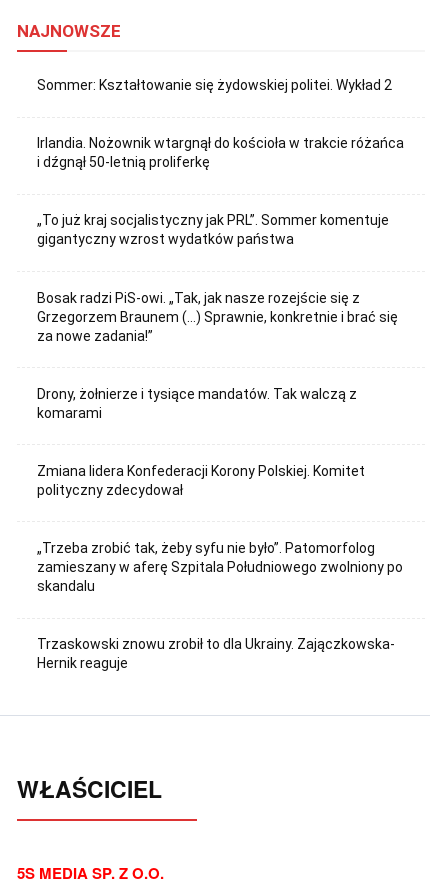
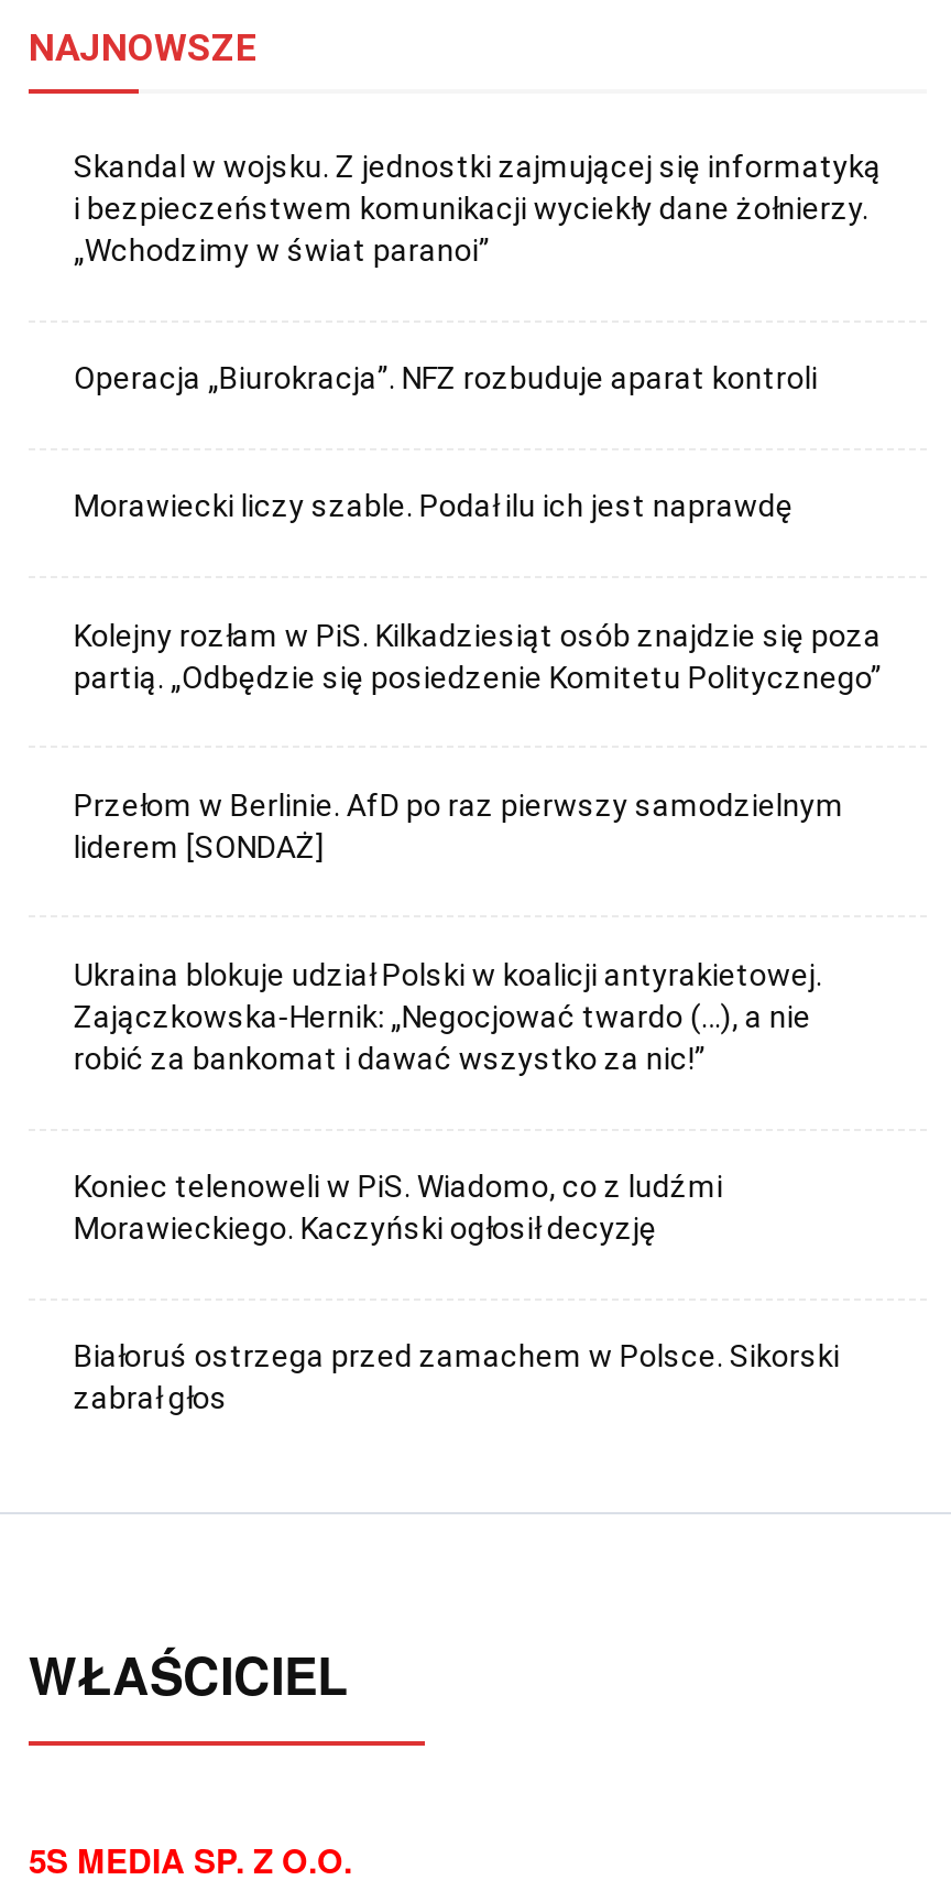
- Sommer: Kształtowanie się żydowskiej politei. Wykład 2
+ Skandal w wojsku. Z jednostki zajmującej się informatyką
+ i bezpieczeństwem komunikacji wyciekły dane żołnierzy.
+ „Wchodzimy w świat paranoi”

- Irlandia. Nożownik wtargnął do kościoła w trakcie różańca
- i dźgnął 50-letnią proliferkę
+ Operacja „Biurokracja”. NFZ rozbuduje aparat kontroli

- „To już kraj socjalistyczny jak PRL”. Sommer komentuje
- gigantyczny wzrost wydatków państwa
+ Morawiecki liczy szable. Podał ilu ich jest naprawdę

- Bosak radzi PiS-owi. „Tak, jak nasze rozejście się z
- Grzegorzem Braunem (…) Sprawnie, konkretnie i brać się
- za nowe zadania!”
+ Kolejny rozłam w PiS. Kilkadziesiąt osób znajdzie się poza
+ partią. „Odbędzie się posiedzenie Komitetu Politycznego”

- Drony, żołnierze i tysiące mandatów. Tak walczą z
- komarami
+ Przełom w Berlinie. AfD po raz pierwszy samodzielnym
+ liderem [SONDAŻ]

- Zmiana lidera Konfederacji Korony Polskiej. Komitet
- polityczny zdecydował
+ Ukraina blokuje udział Polski w koalicji antyrakietowej.
+ Zajączkowska-Hernik: „Negocjować twardo (…), a nie
+ robić za bankomat i dawać wszystko za nic!”

- „Trzeba zrobić tak, żeby syfu nie było”. Patomorfolog
- zamieszany w aferę Szpitala Południowego zwolniony po
- skandalu
+ Koniec telenoweli w PiS. Wiadomo, co z ludźmi
+ Morawieckiego. Kaczyński ogłosił decyzję

- Trzaskowski znowu zrobił to dla Ukrainy. Zajączkowska-
- Hernik reaguje
+ Białoruś ostrzega przed zamachem w Polsce. Sikorski
+ zabrał głos
